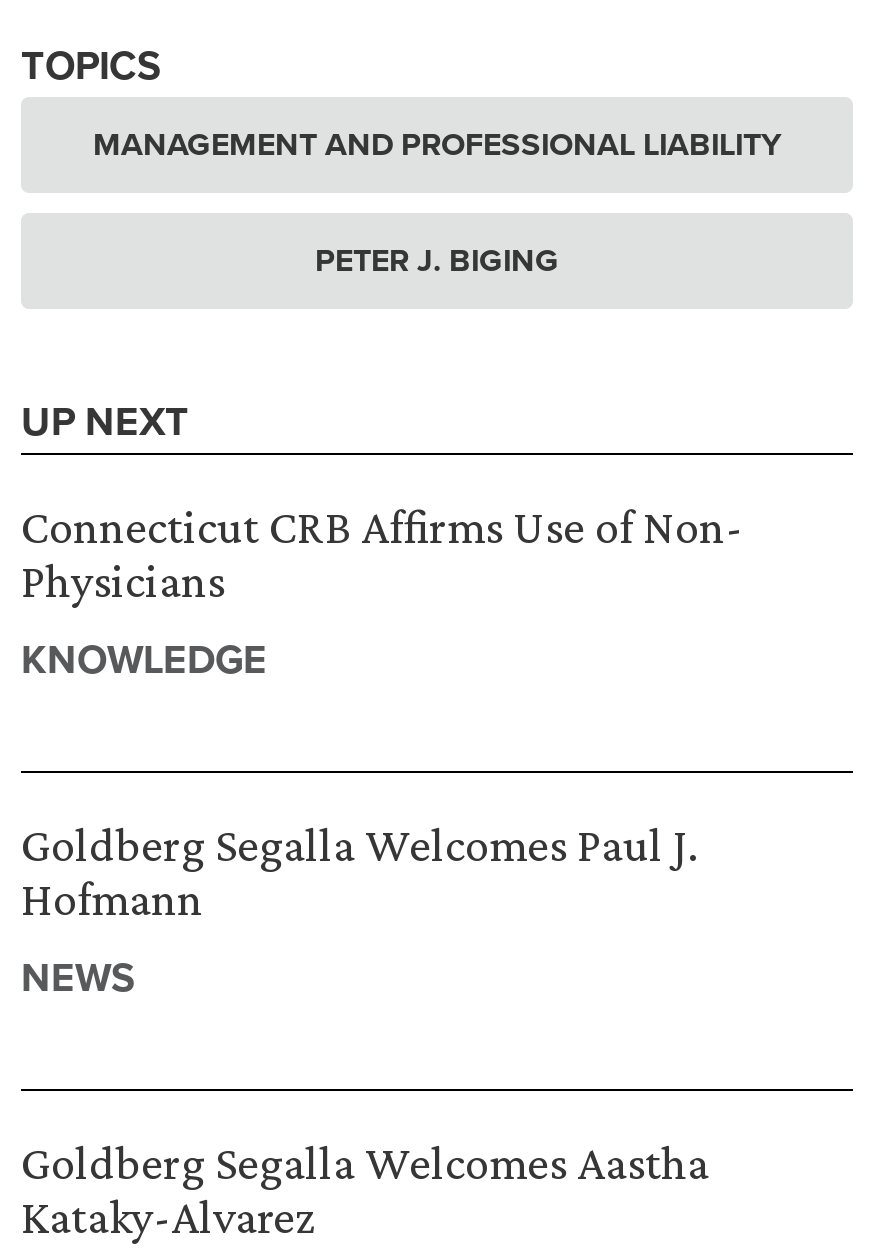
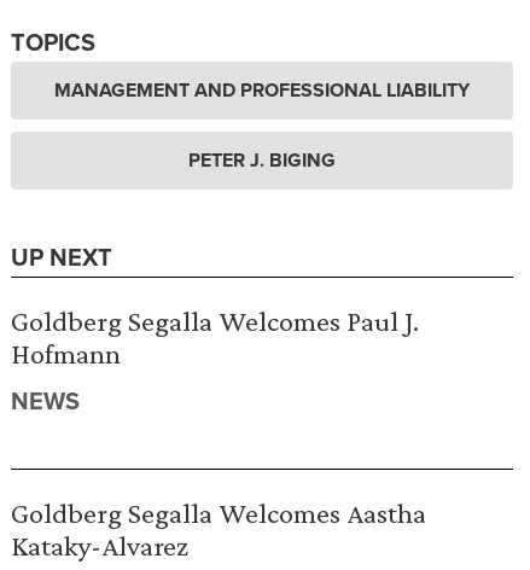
- Connecticut CRB Affirms Use of Non-
- Physicians
- KNOWLEDGE
